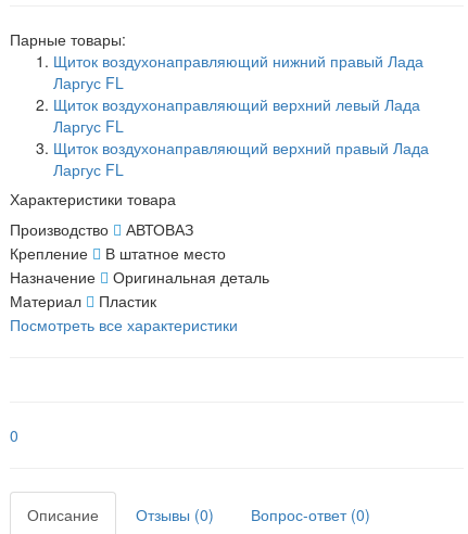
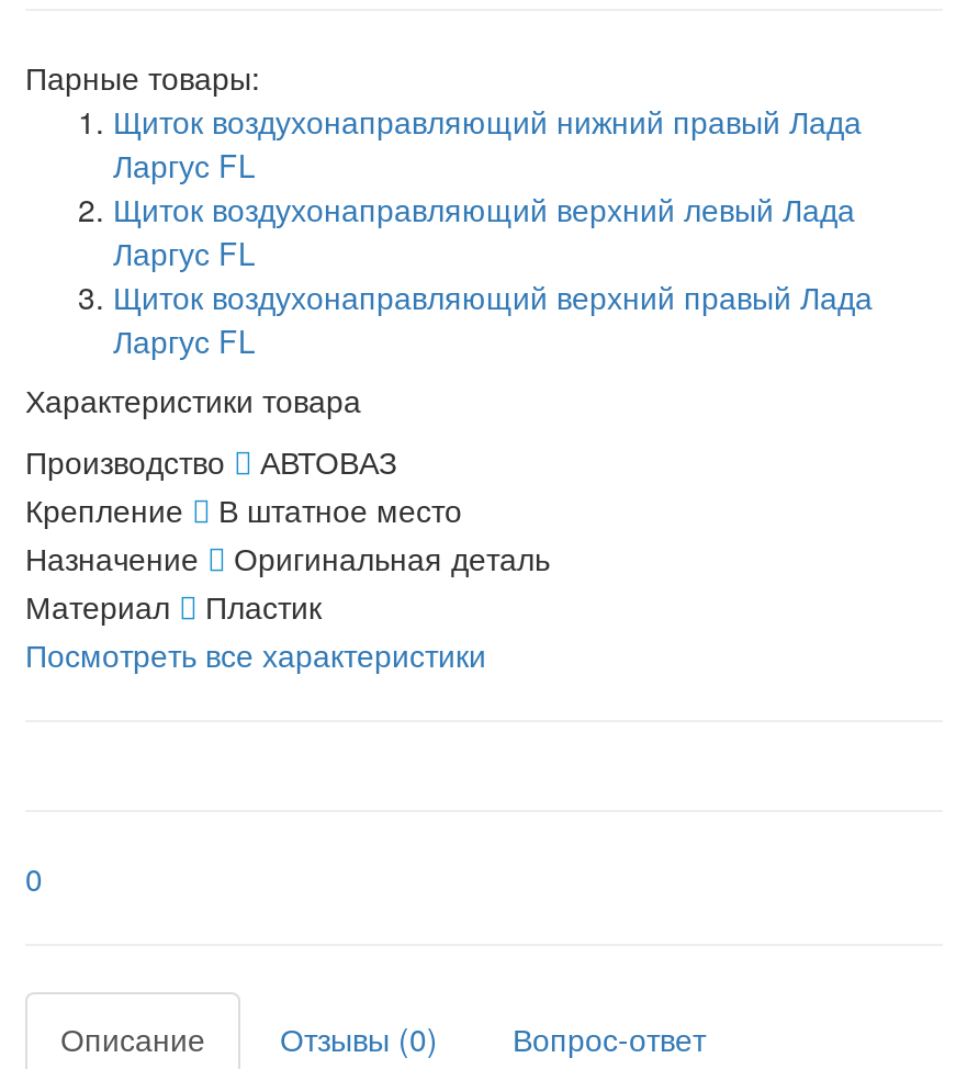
- Вопрос-ответ (0)
+ Вопрос-ответ
